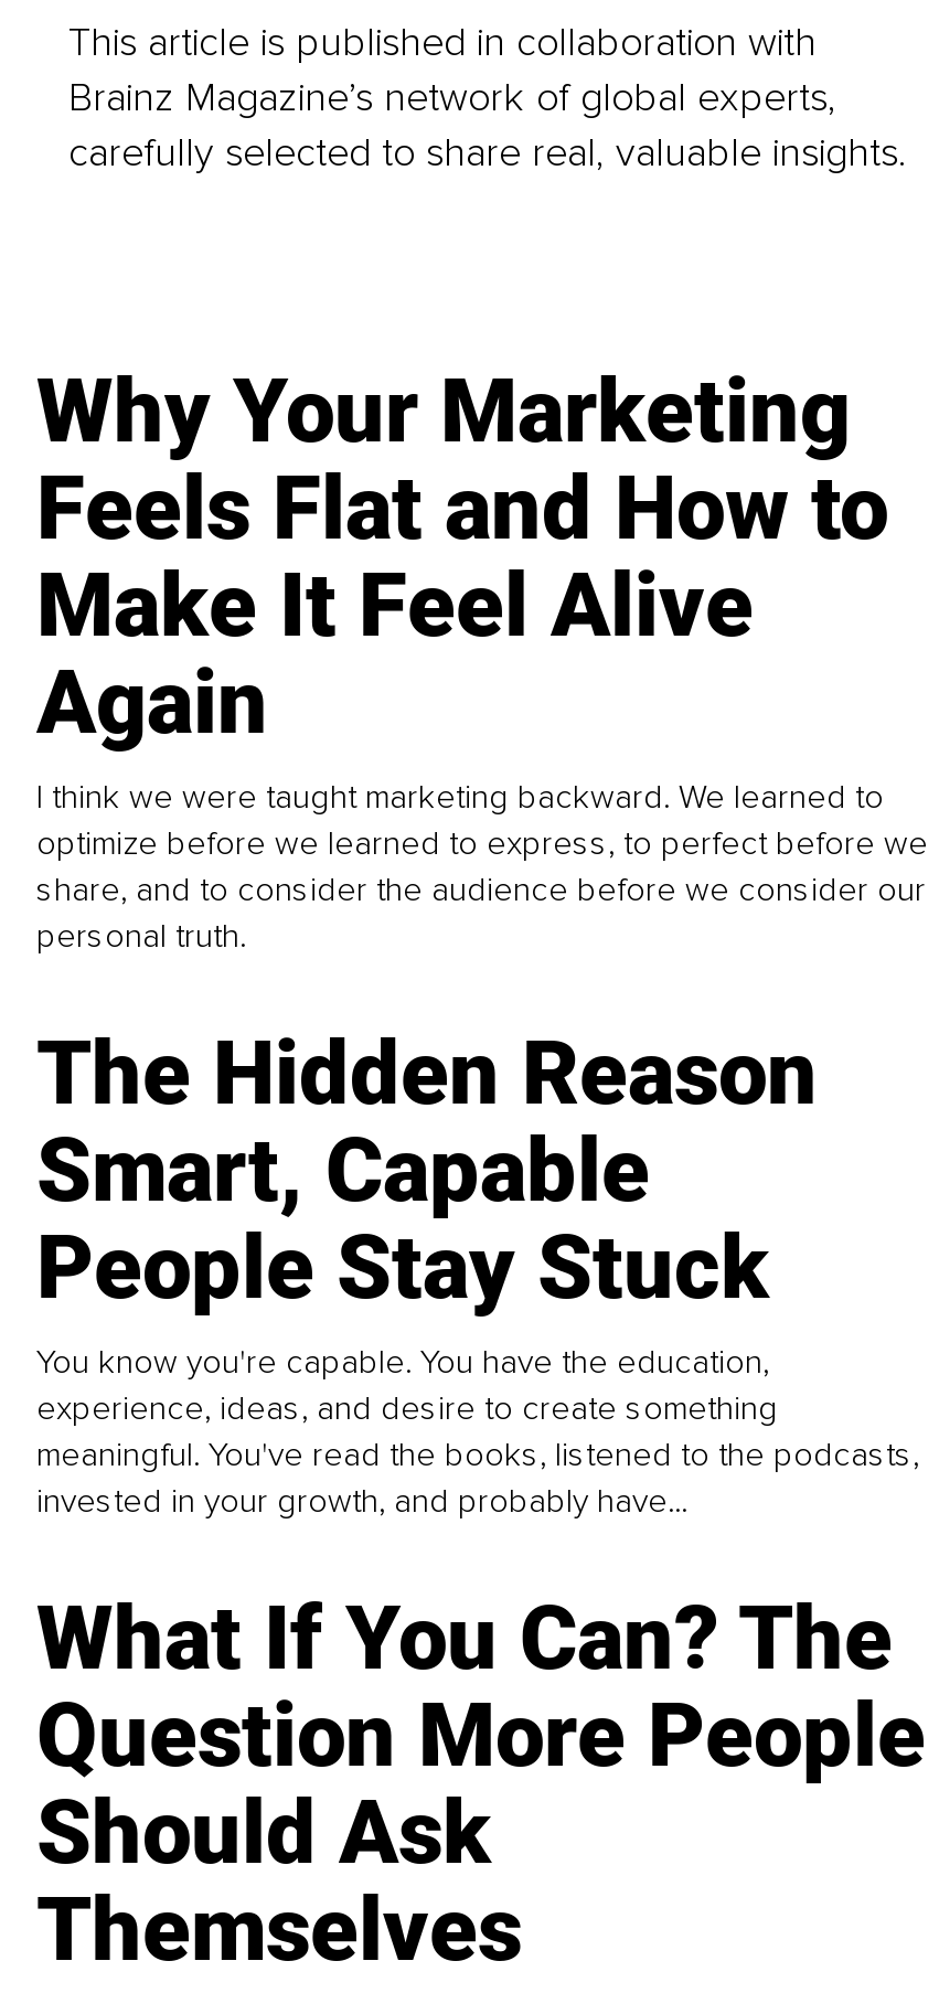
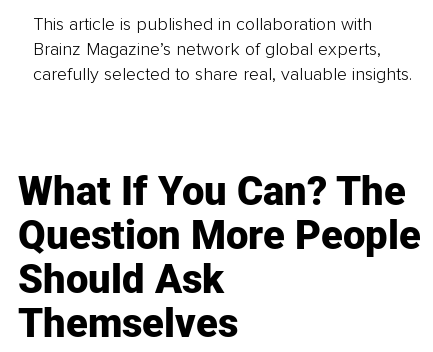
- Why Your Marketing
- Feels Flat and How to
- Make It Feel Alive
- Again
- I think we were taught marketing backward. We learned to
- optimize before we learned to express, to perfect before we
- share, and to consider the audience before we consider our
- personal truth.
- The Hidden Reason
- Smart, Capable
- People Stay Stuck
- You know you're capable. You have the education,
- experience, ideas, and desire to create something
- meaningful. You've read the books, listened to the podcasts,
- invested in your growth, and probably have...
